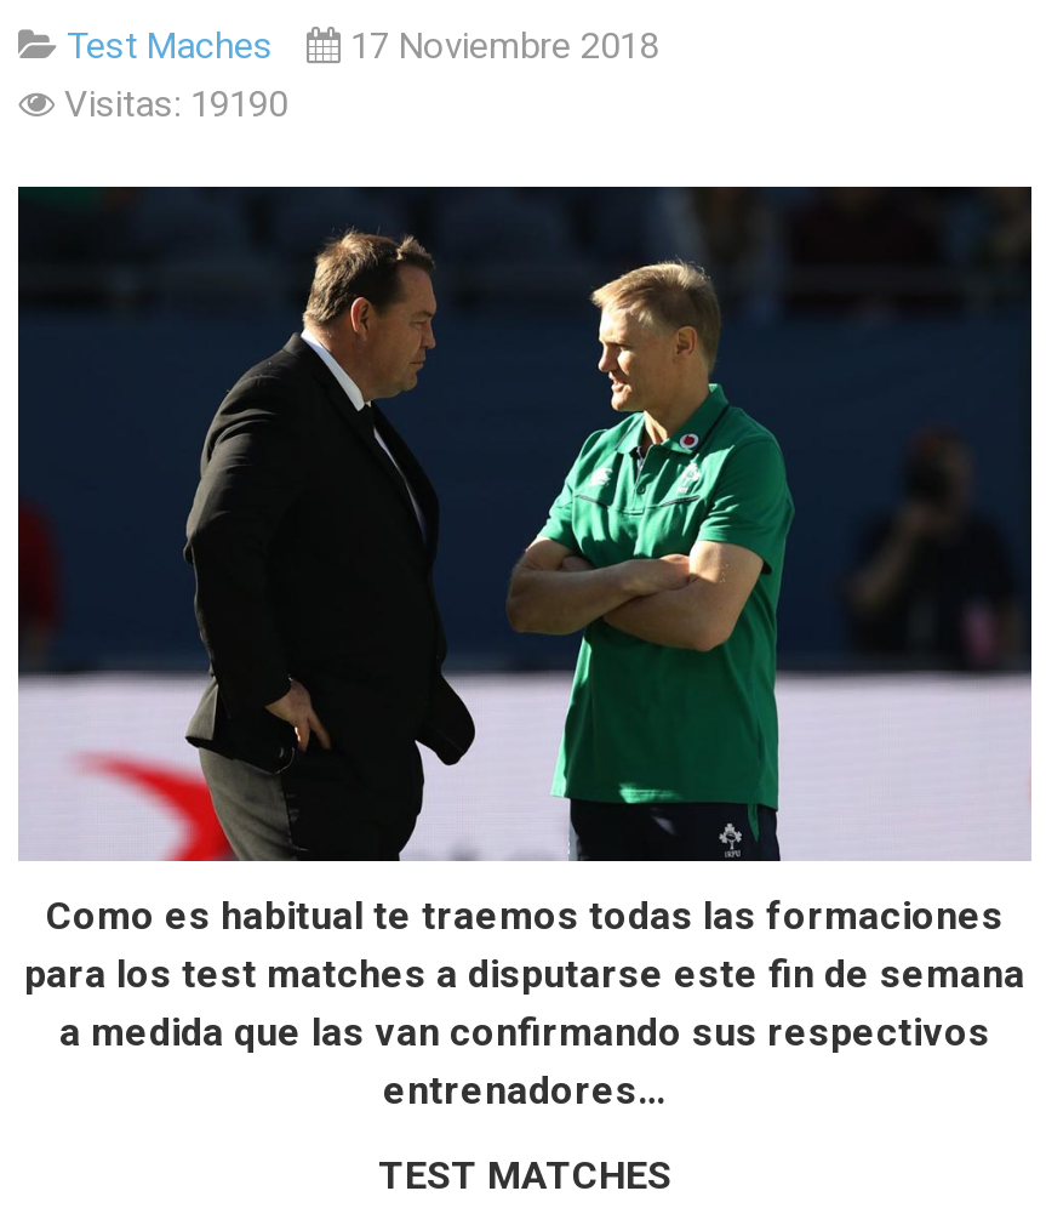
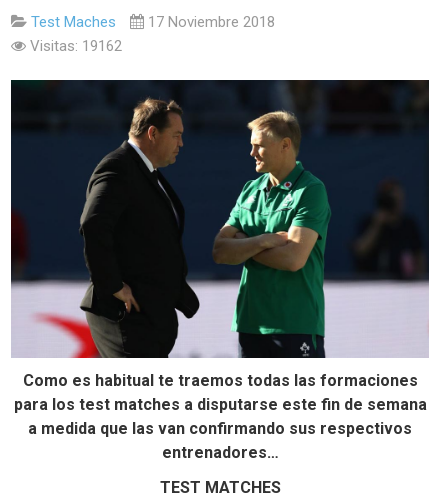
- Visitas: 19190
+ Visitas: 19162
